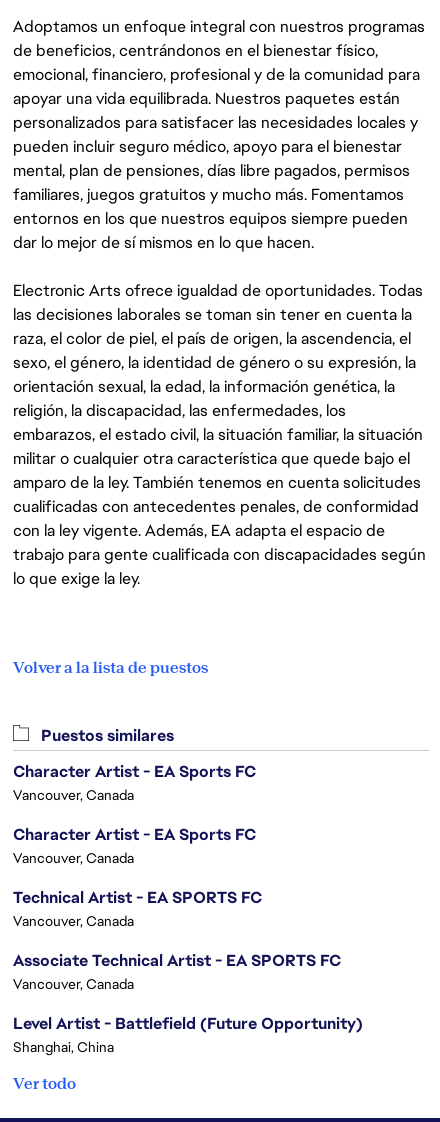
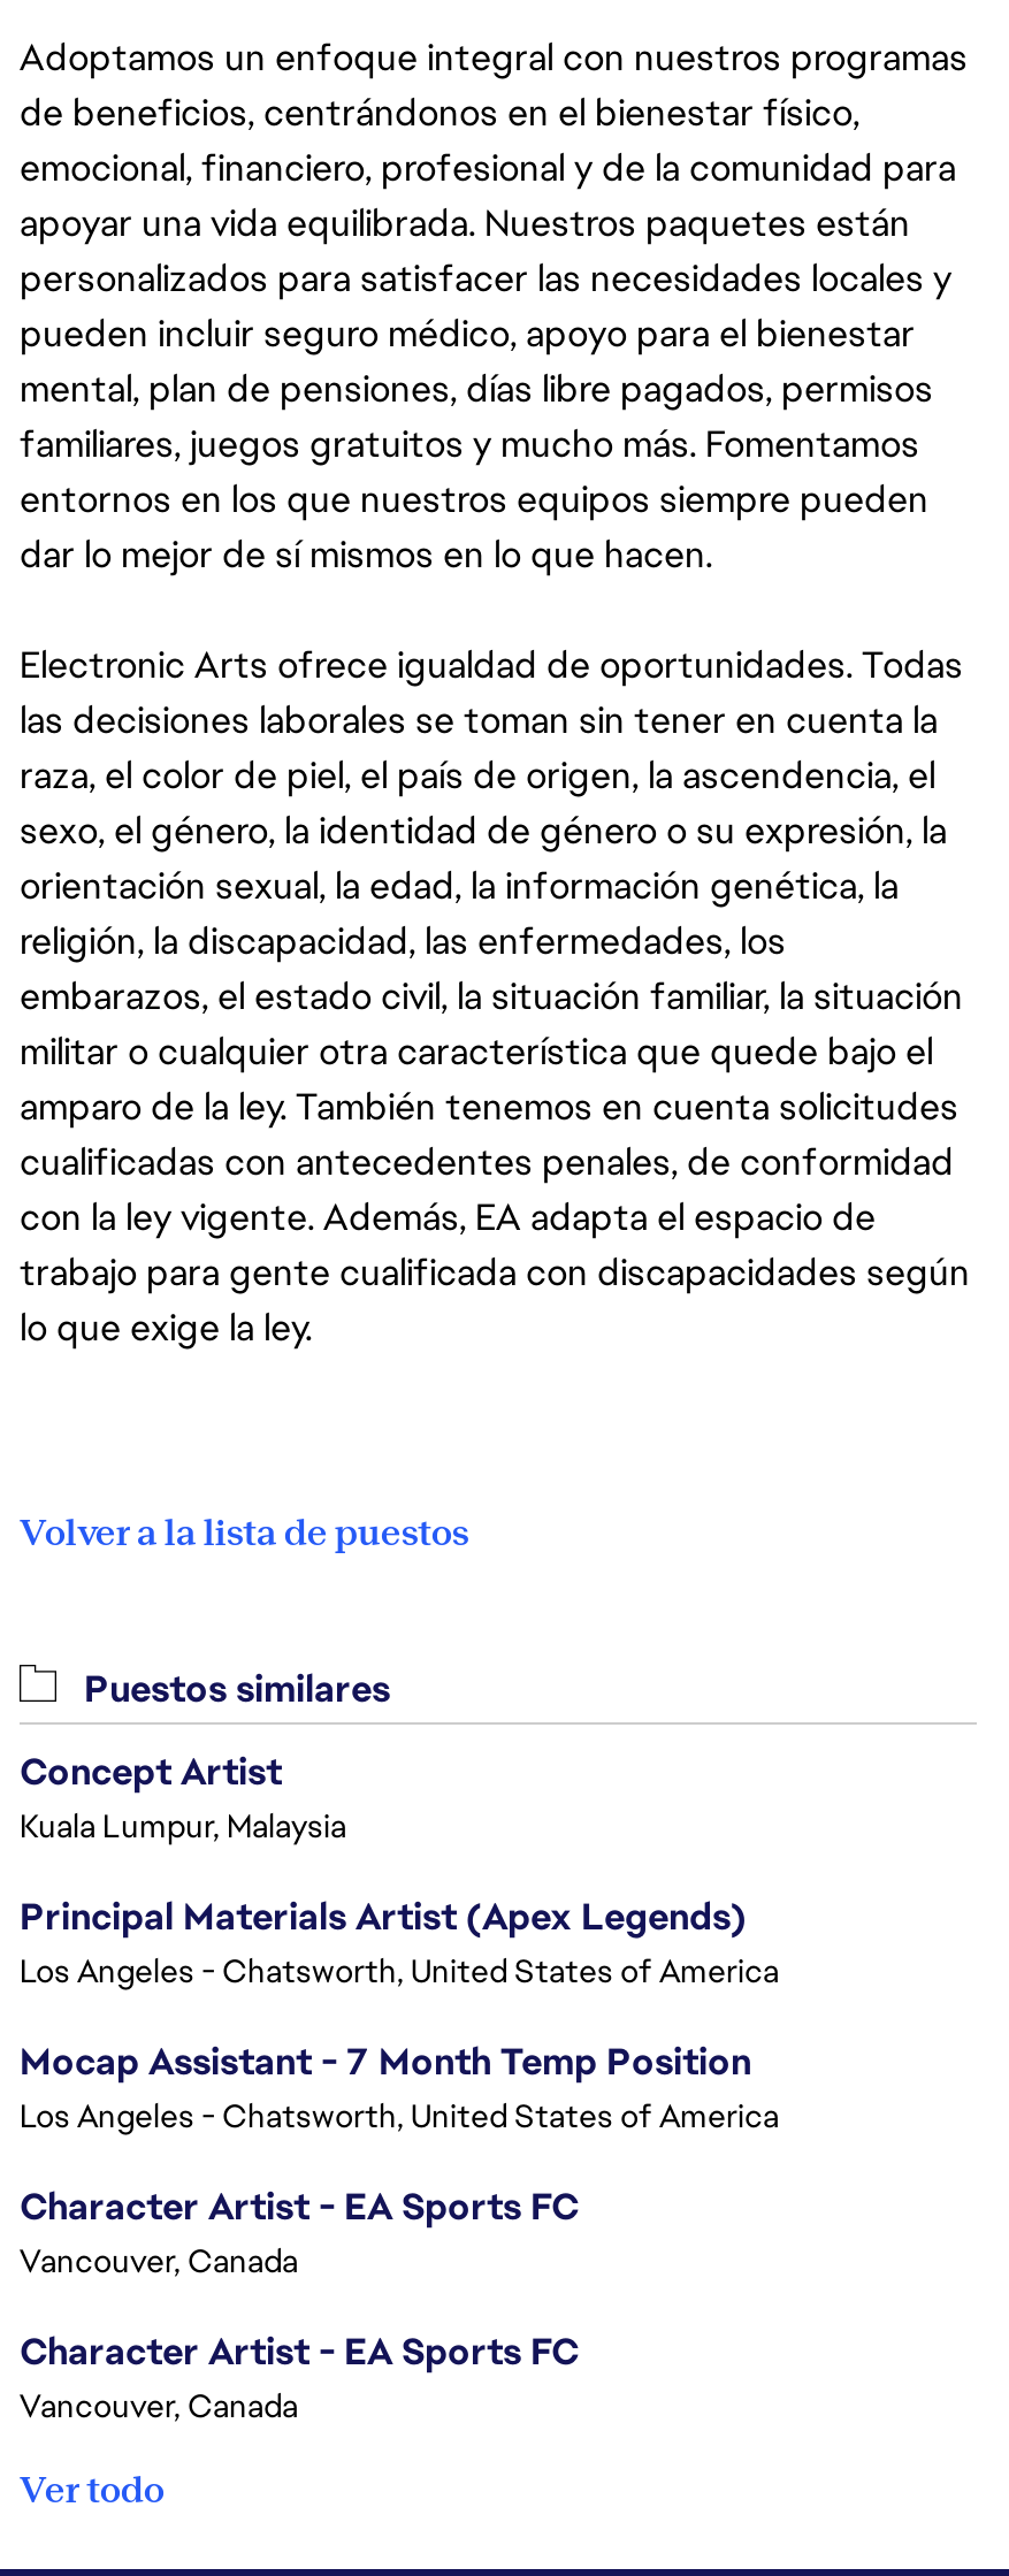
+ Concept Artist
+ Kuala Lumpur, Malaysia
+ Principal Materials Artist (Apex Legends)
+ Los Angeles - Chatsworth, United States of America
+ Mocap Assistant - 7 Month Temp Position
+ Los Angeles - Chatsworth, United States of America

moved down: Character Artist - EA Sports FC | Vancouver, Canada | Character Artist - EA Sports FC | Vancouver, Canada

- Technical Artist - EA SPORTS FC
- Vancouver, Canada
- Associate Technical Artist - EA SPORTS FC
- Vancouver, Canada
- Level Artist - Battlefield (Future Opportunity)
- Shanghai, China
